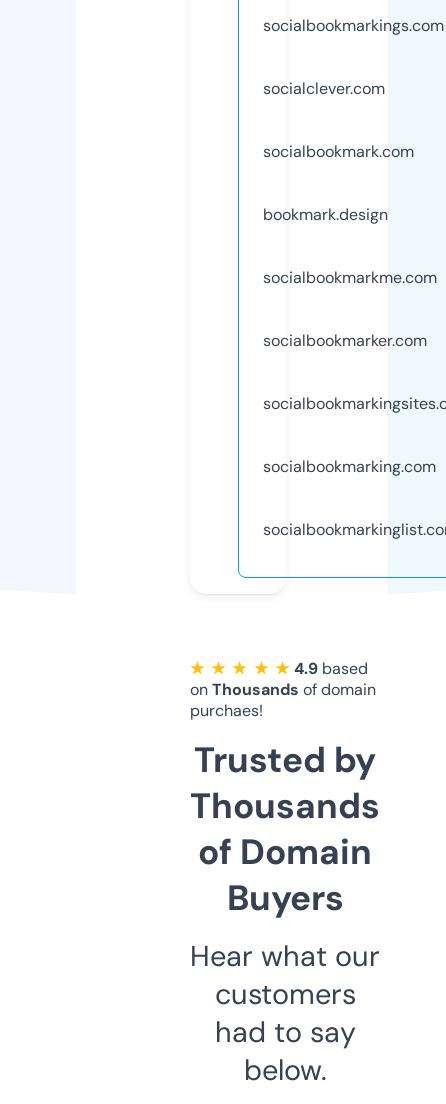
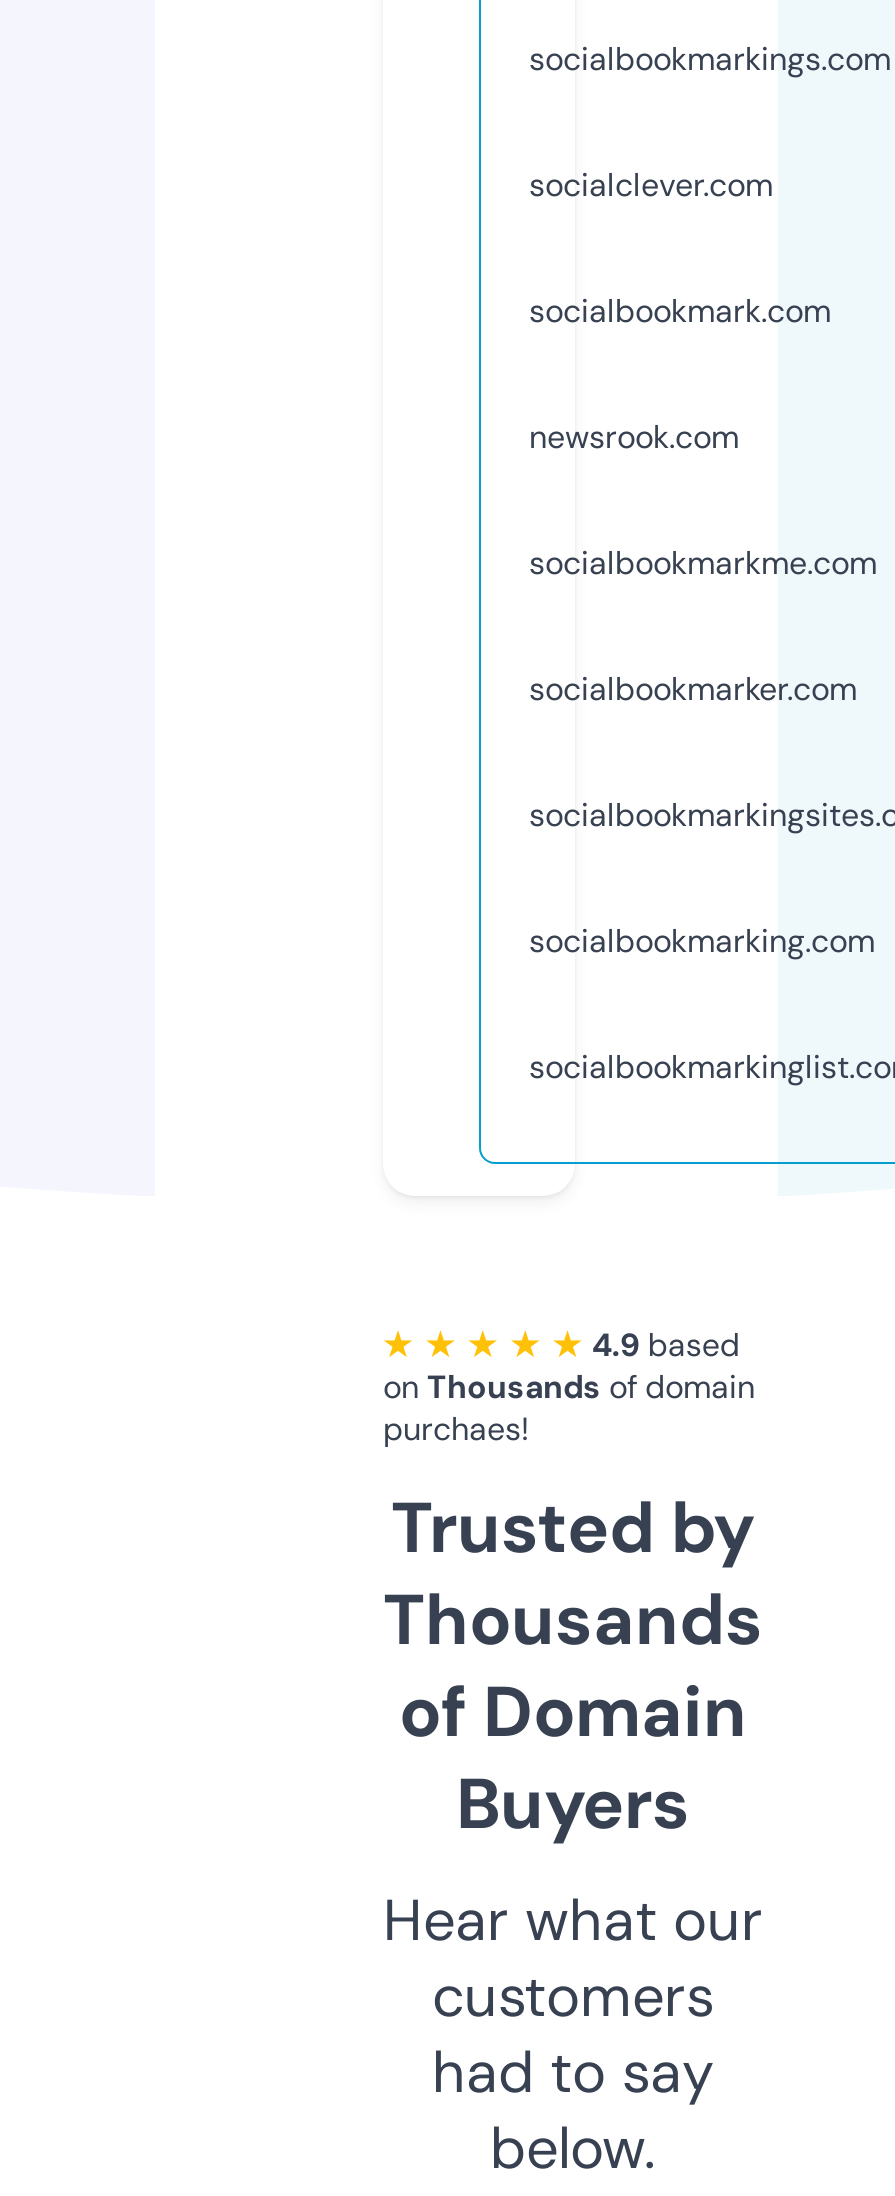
- bookmark.design
+ newsrook.com
